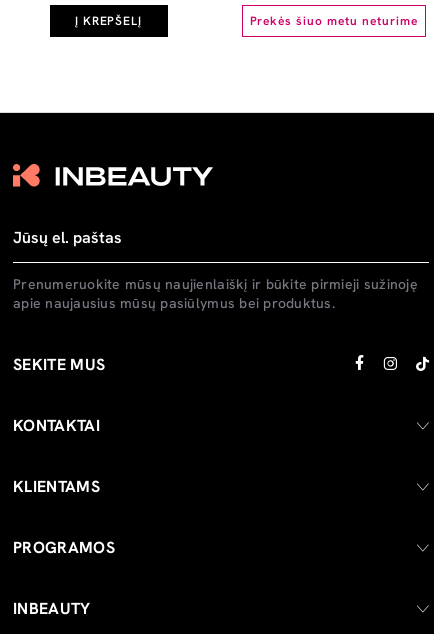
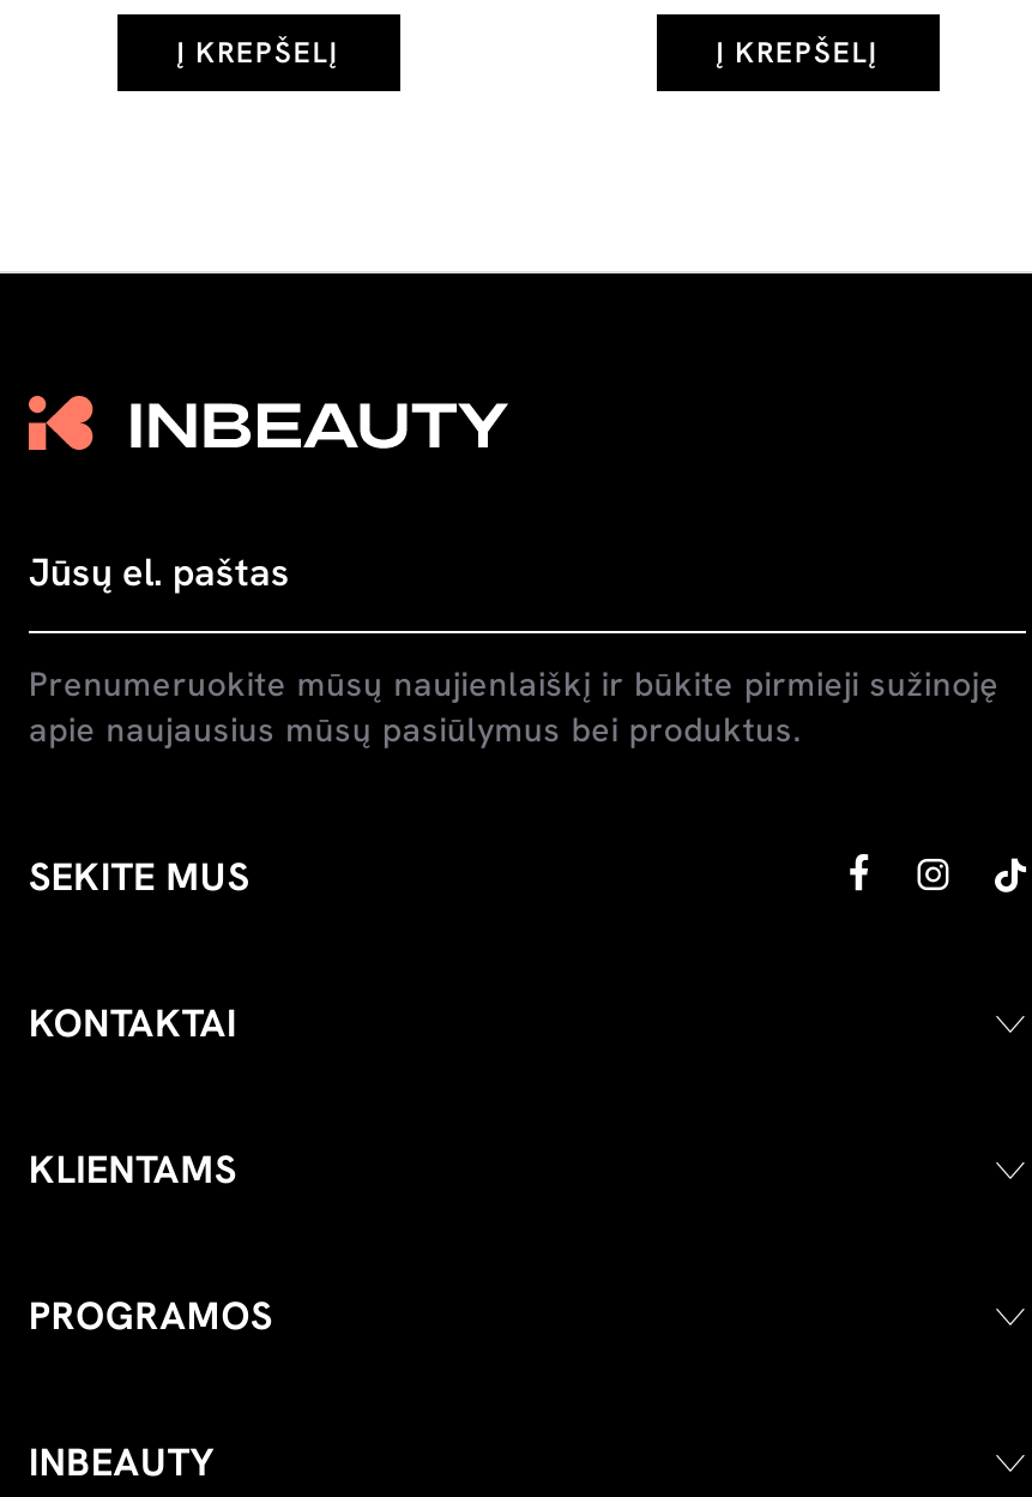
- Prekės šiuo metu neturime
+ Į KREPŠELĮ
